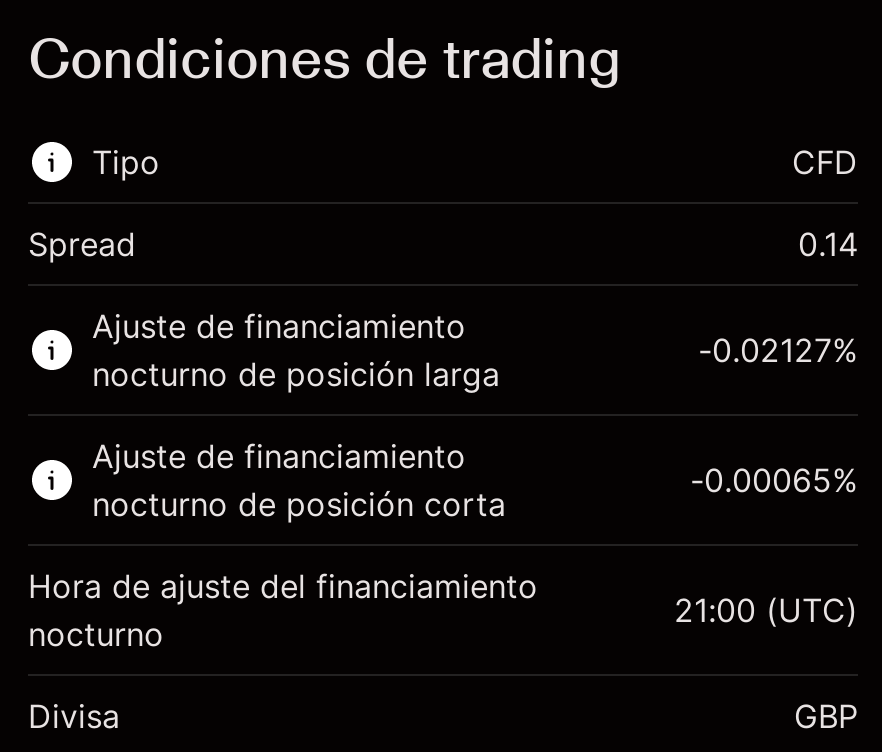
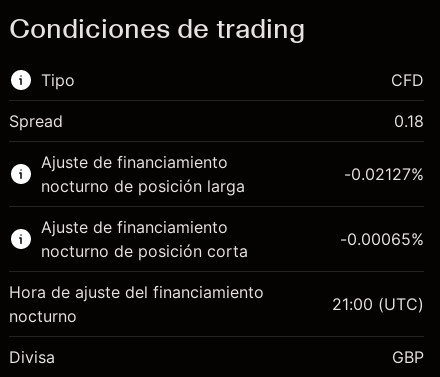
- 0.14
+ 0.18
